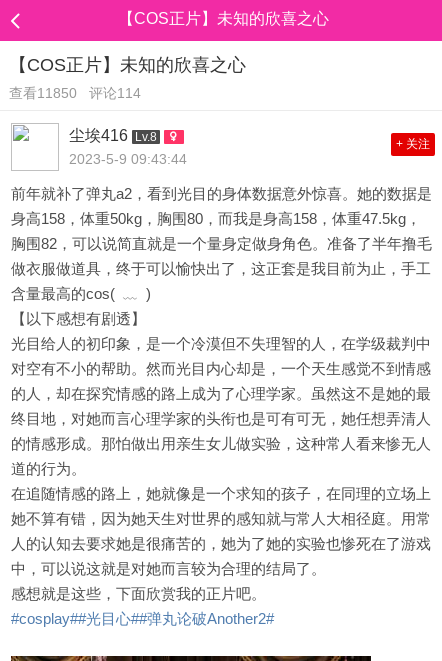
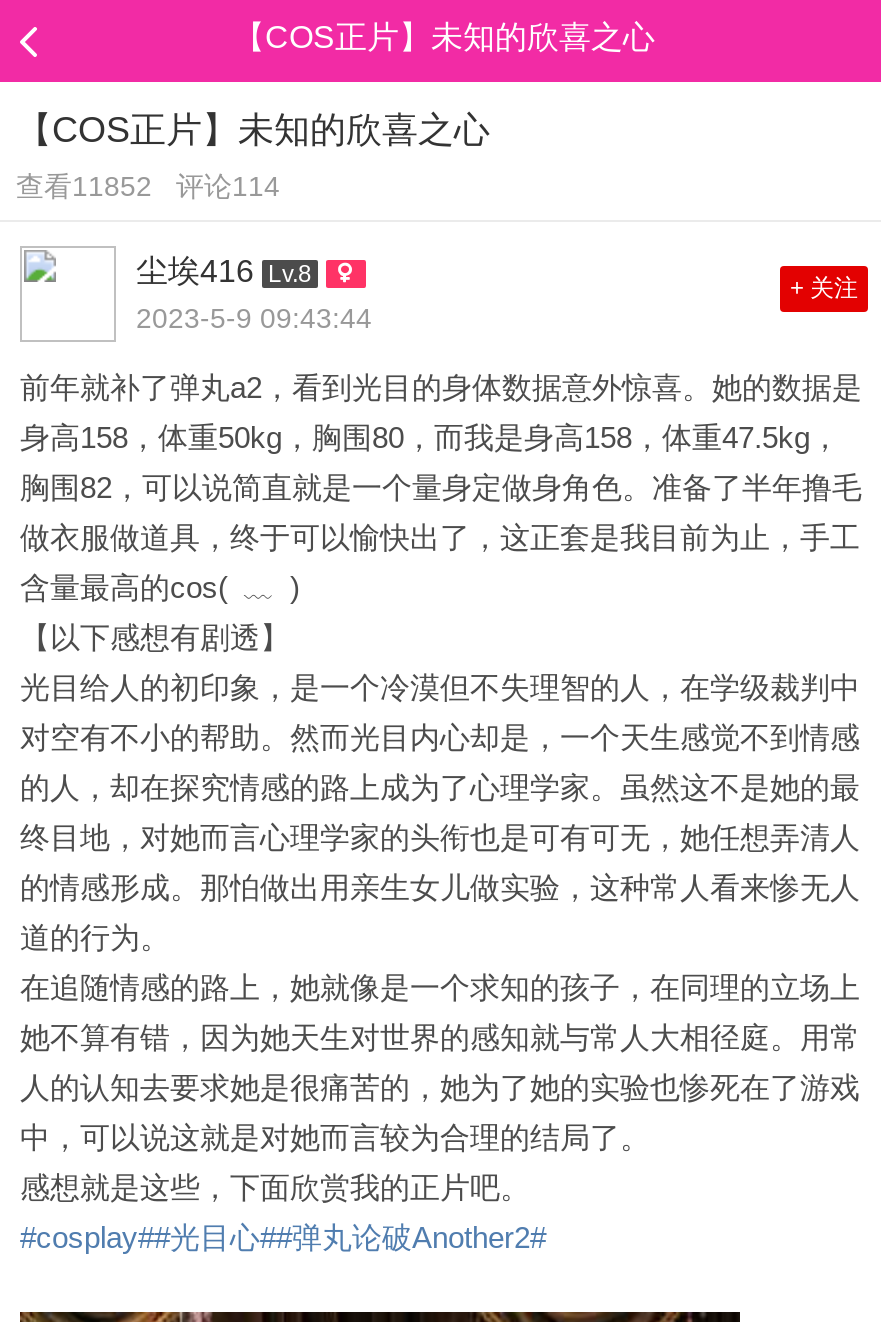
- 查看11850 评论114
+ 查看11852 评论114
